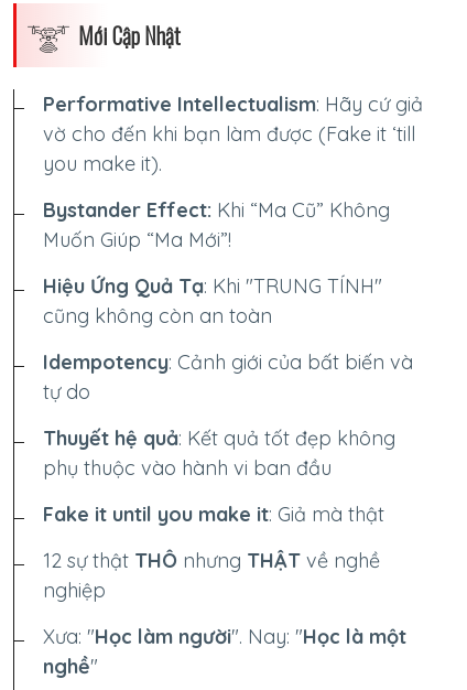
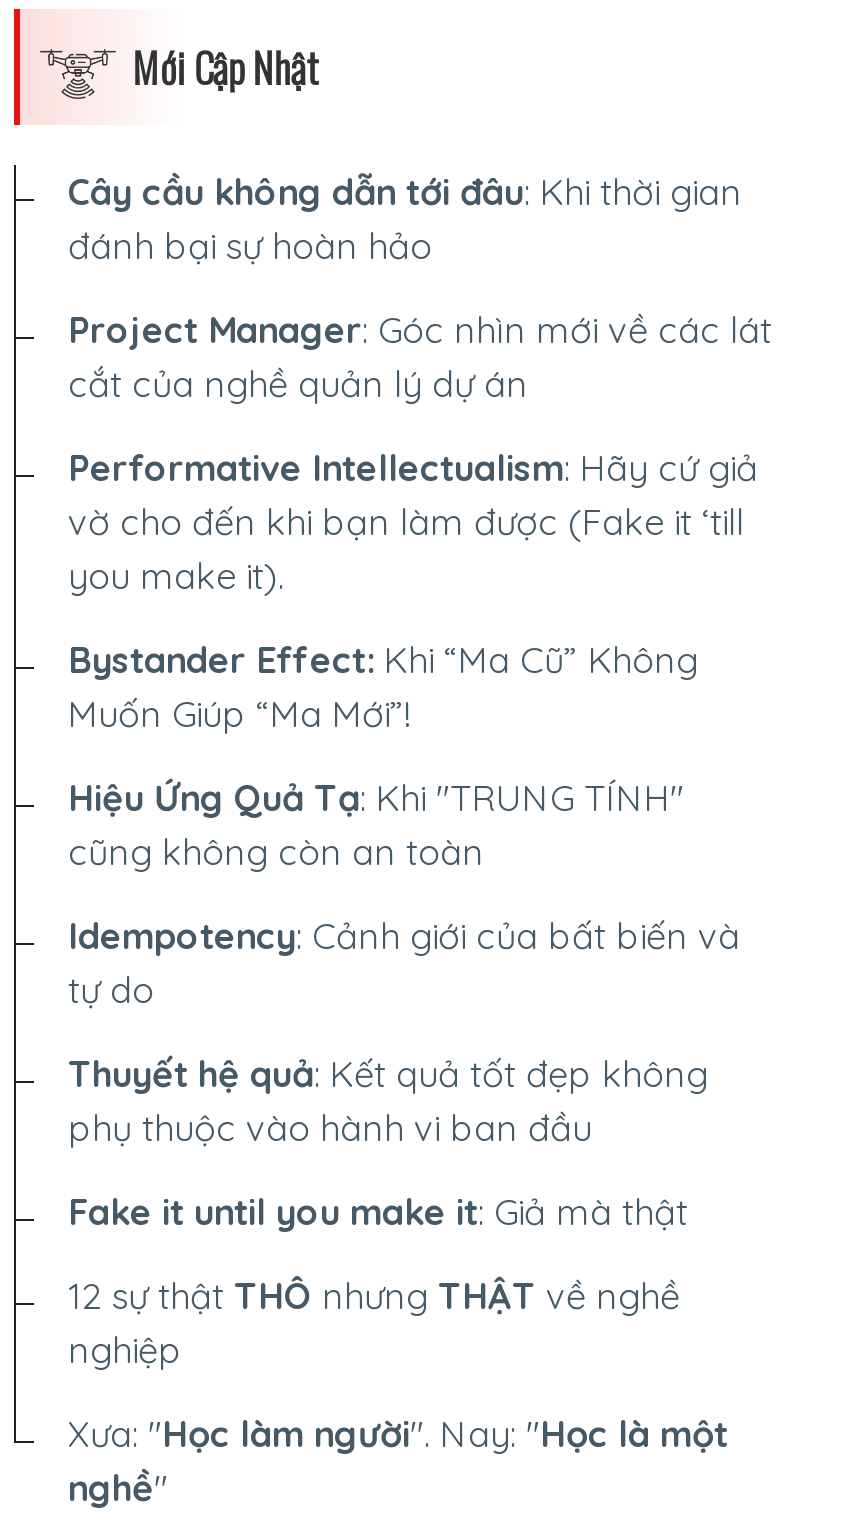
+ Cây cầu không dẫn tới đâu: Khi thời gian
+ đánh bại sự hoàn hảo
+ Project Manager: Góc nhìn mới về các lát
+ cắt của nghề quản lý dự án
